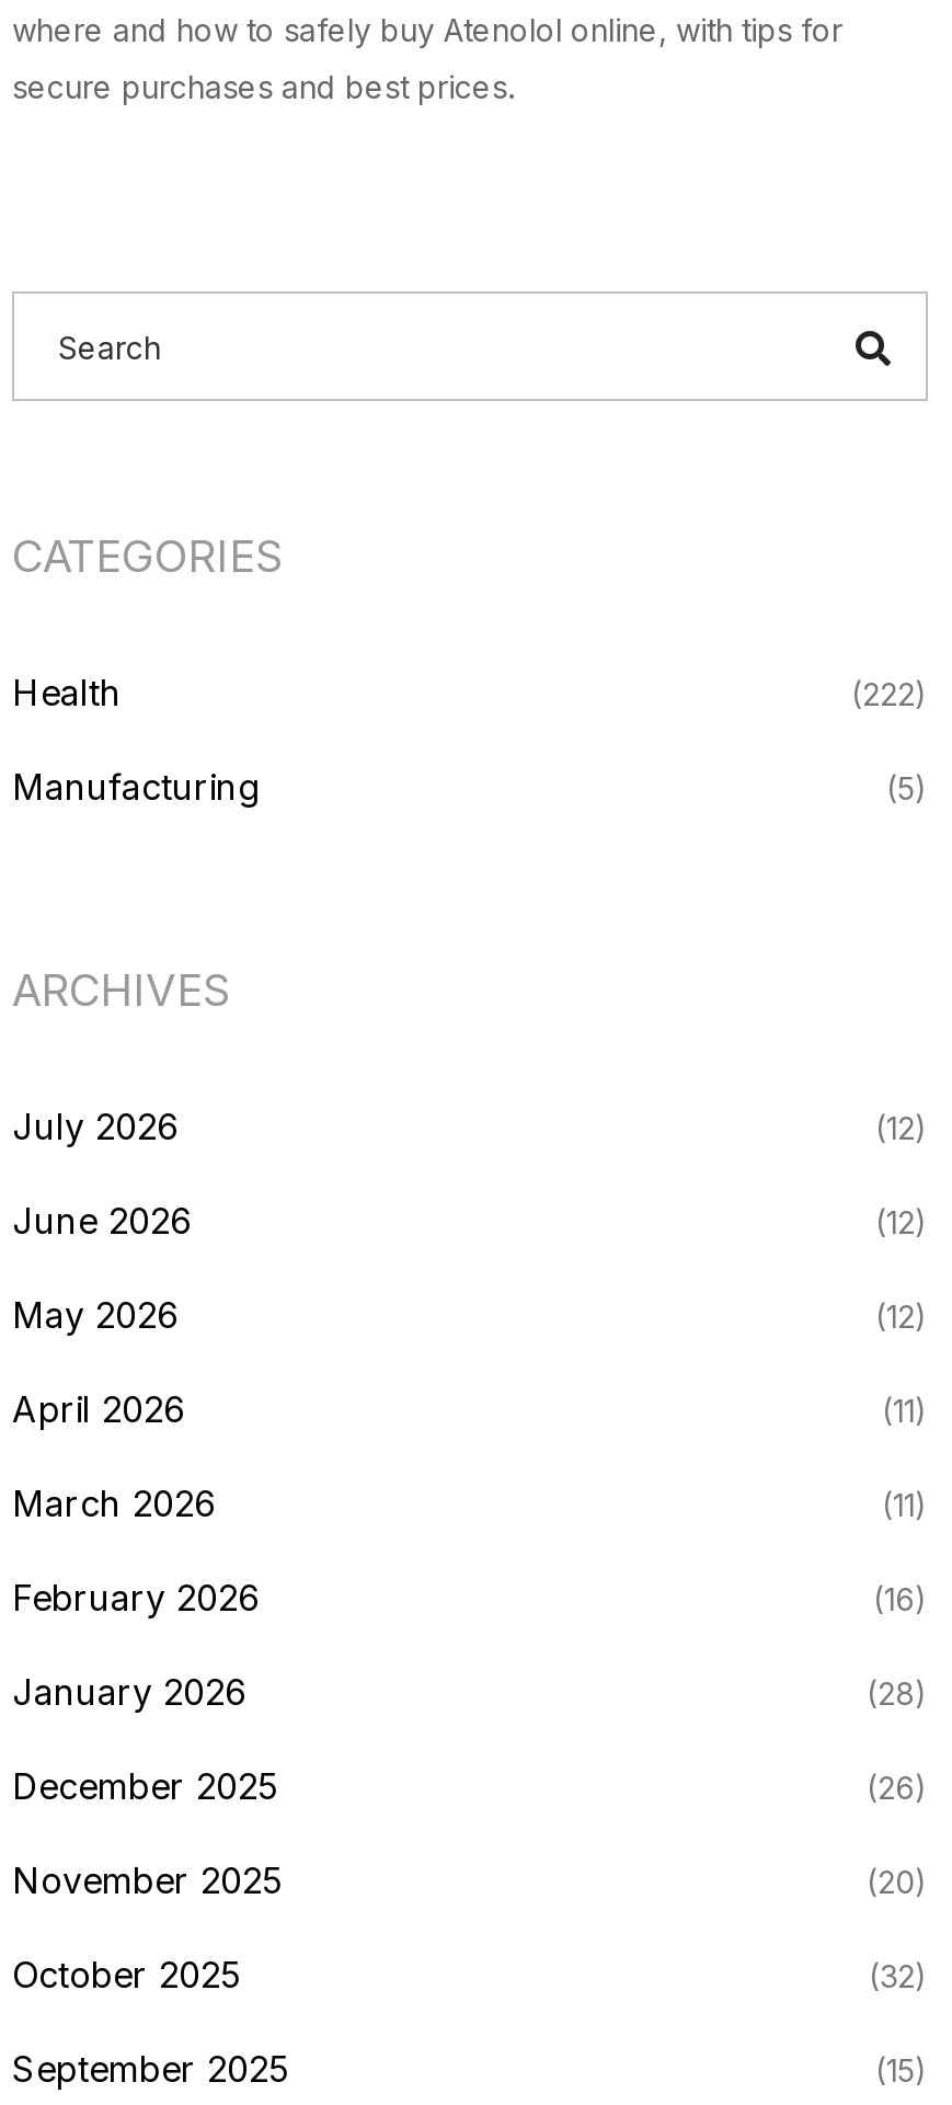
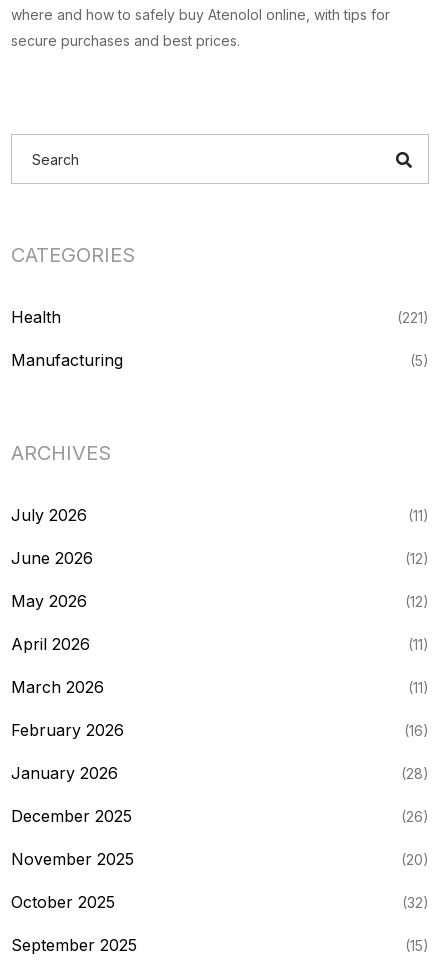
- (222)
+ (221)

- (12)
+ (11)
